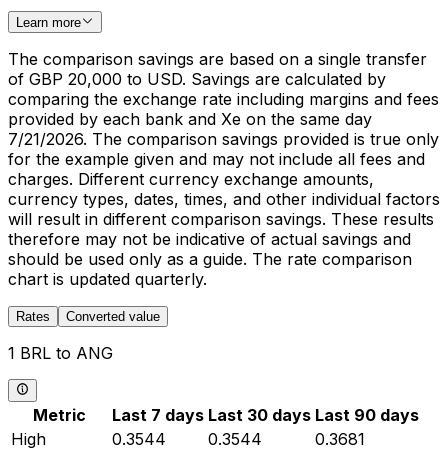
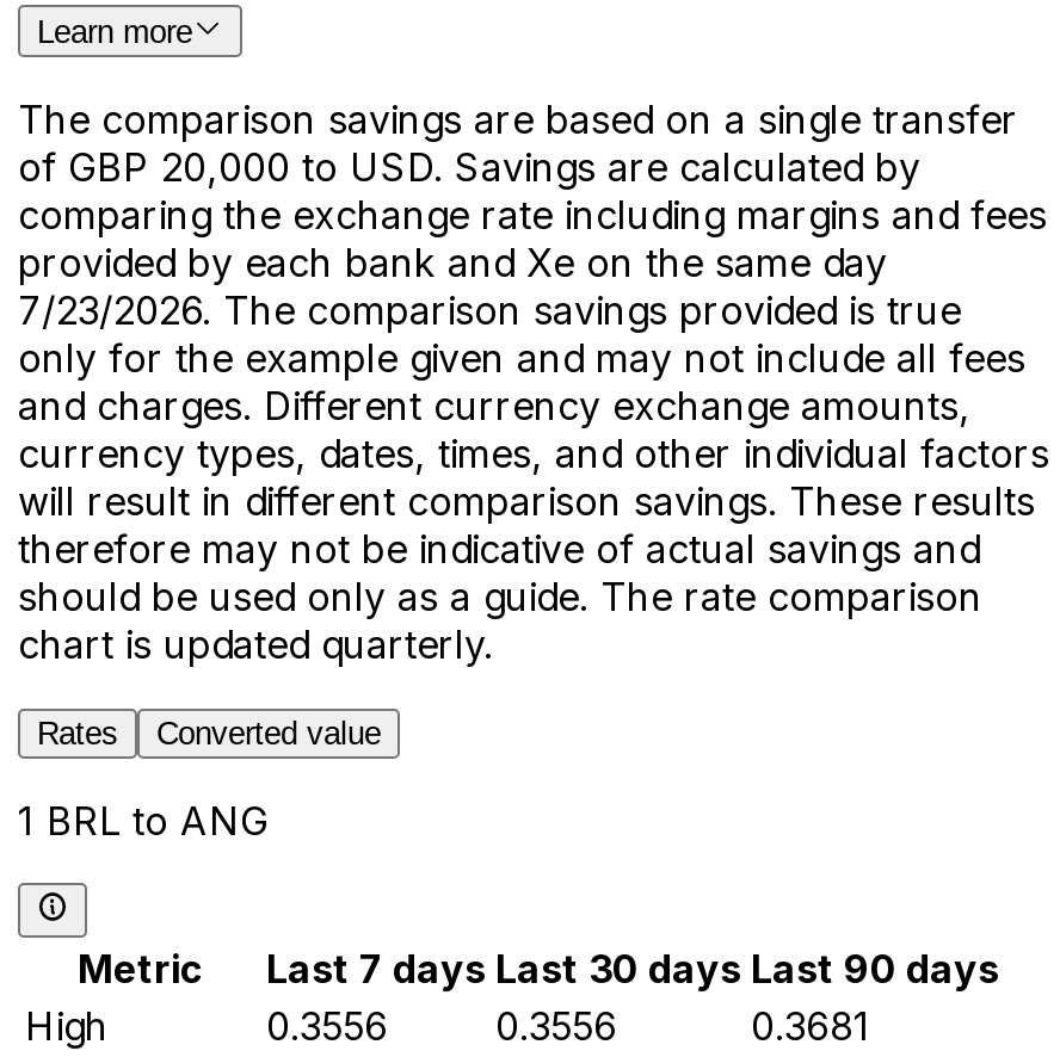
- 7/21/2026. The comparison savings provided is true only
- for the example given and may not include all fees and
- charges. Different currency exchange amounts,
+ 7/23/2026. The comparison savings provided is true
+ only for the example given and may not include all fees
+ and charges. Different currency exchange amounts,

- 0.3544
+ 0.3556

- 0.3544
+ 0.3556
